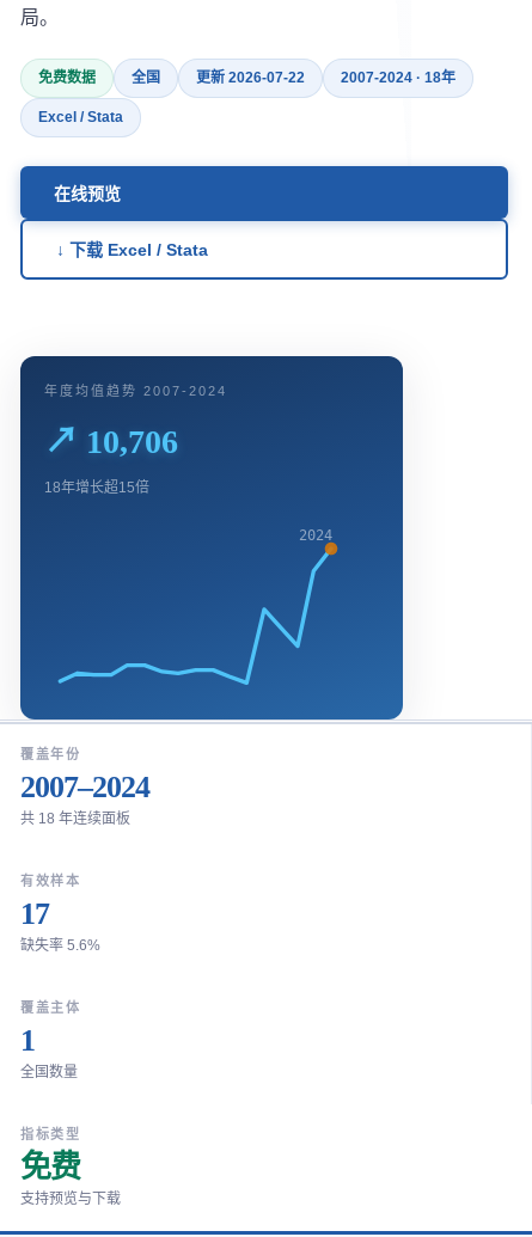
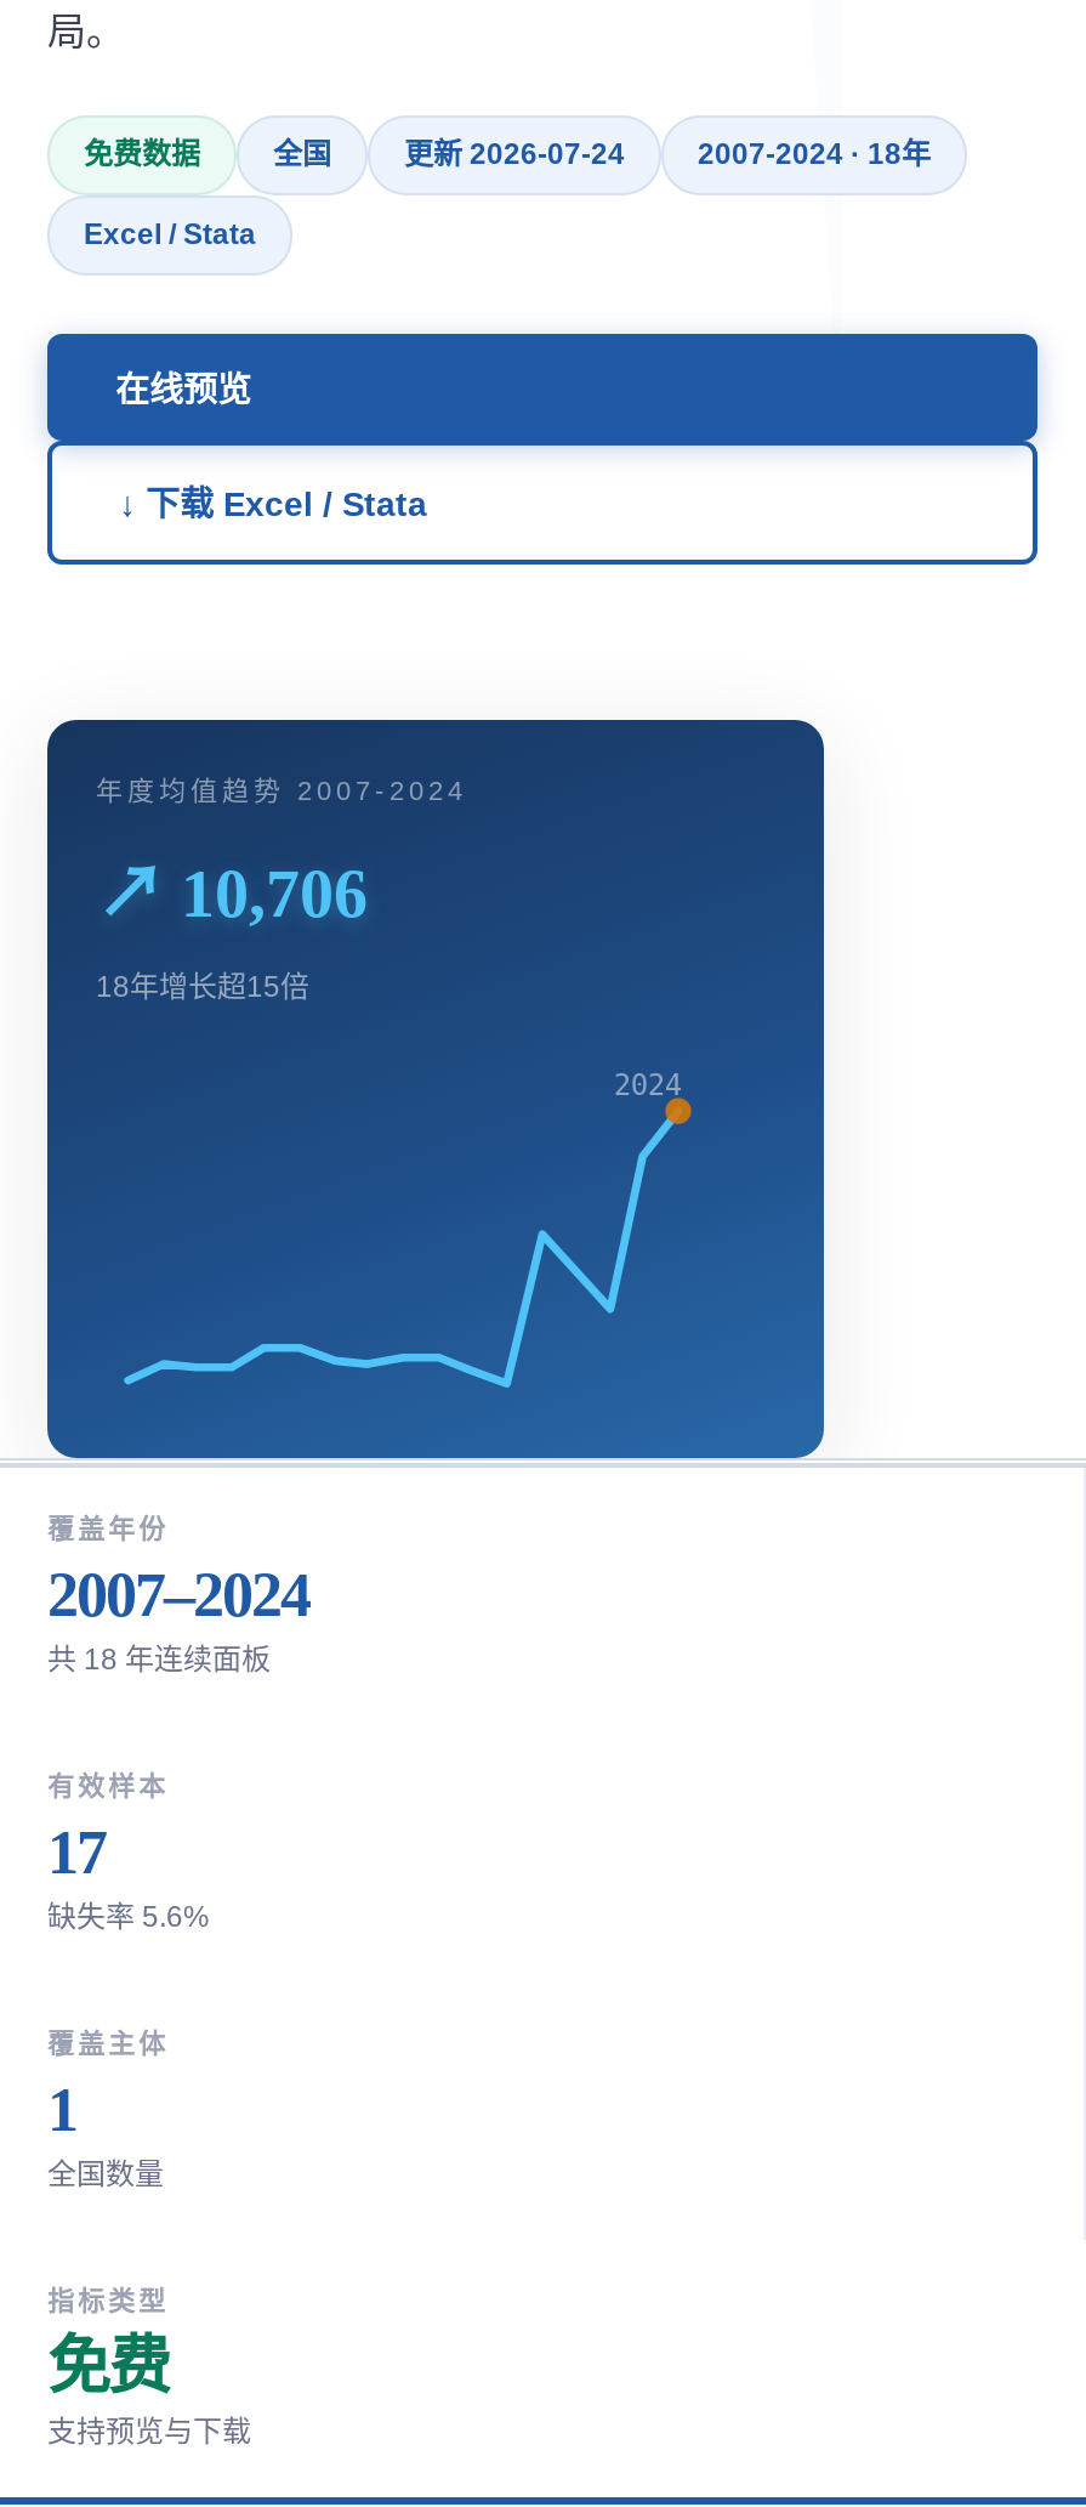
- 更新 2026-07-22
+ 更新 2026-07-24
